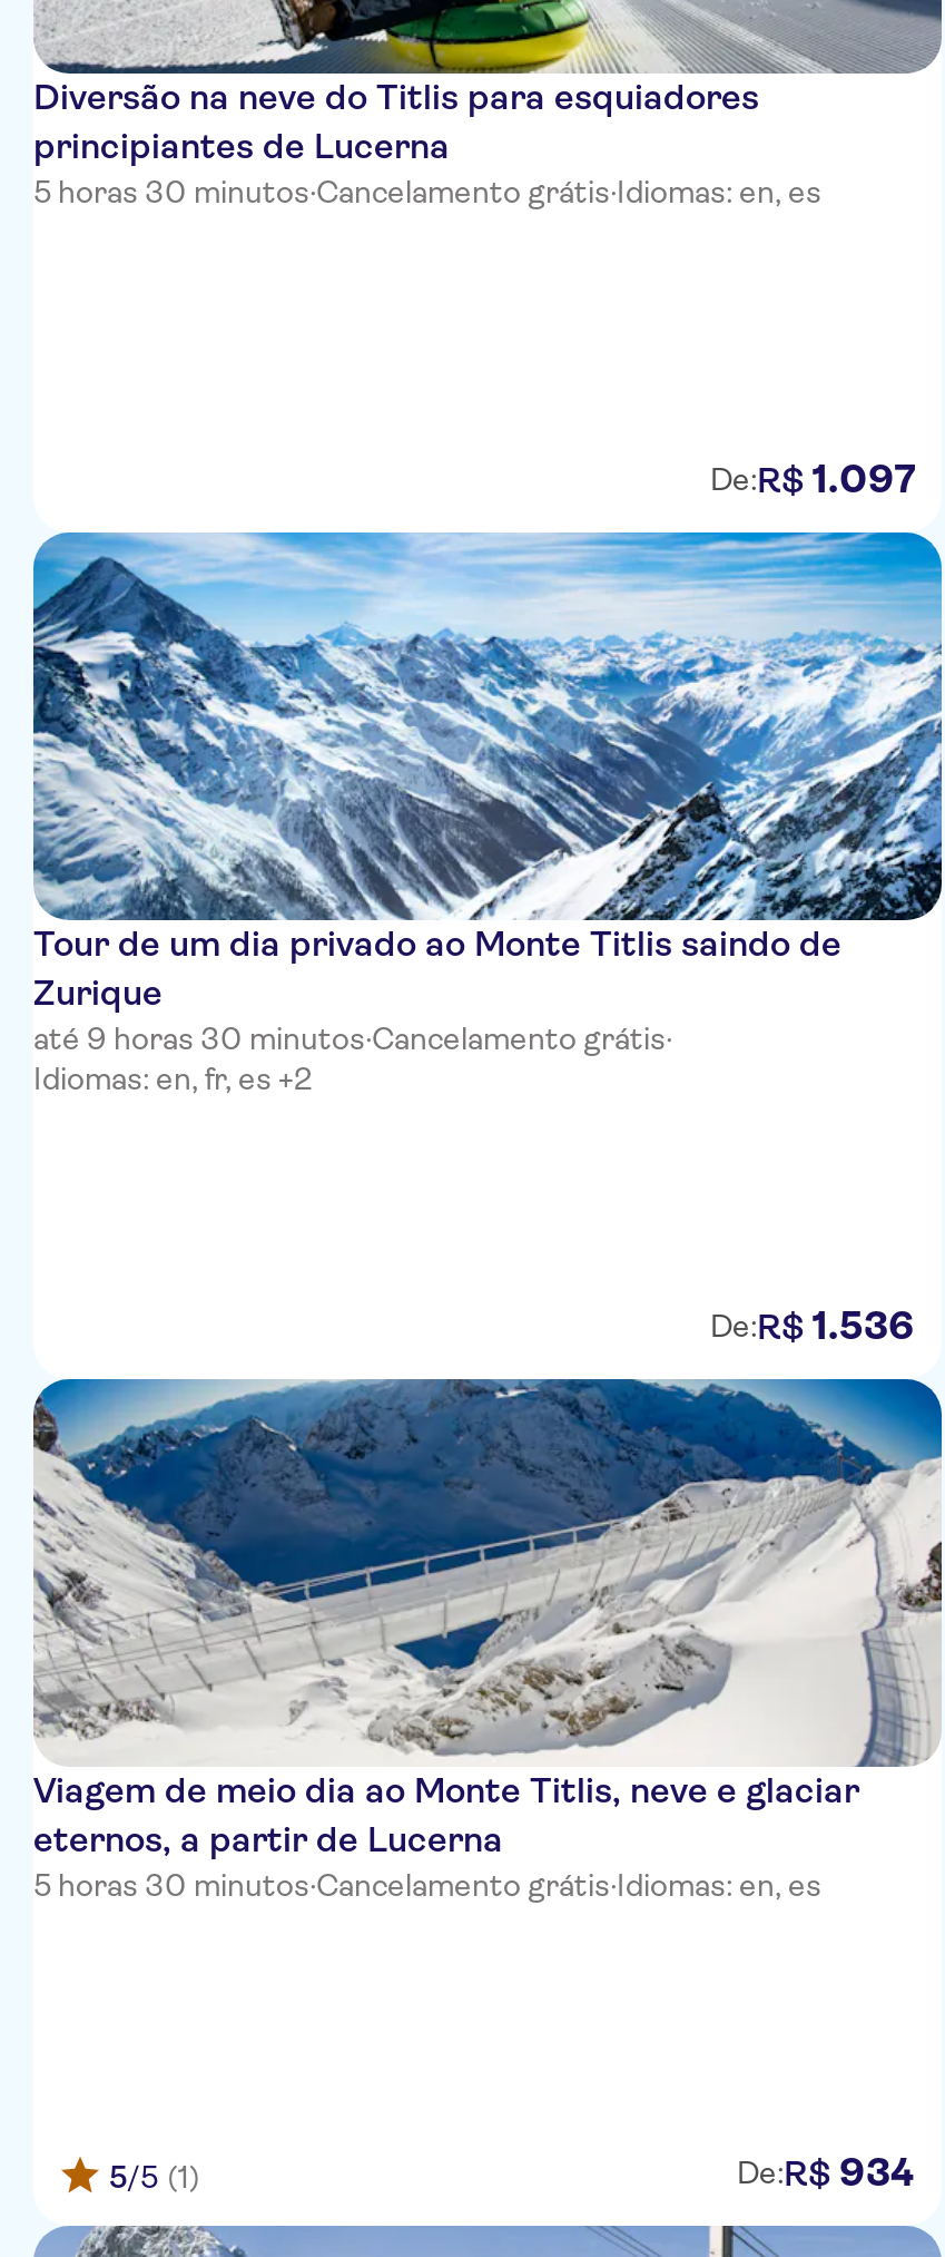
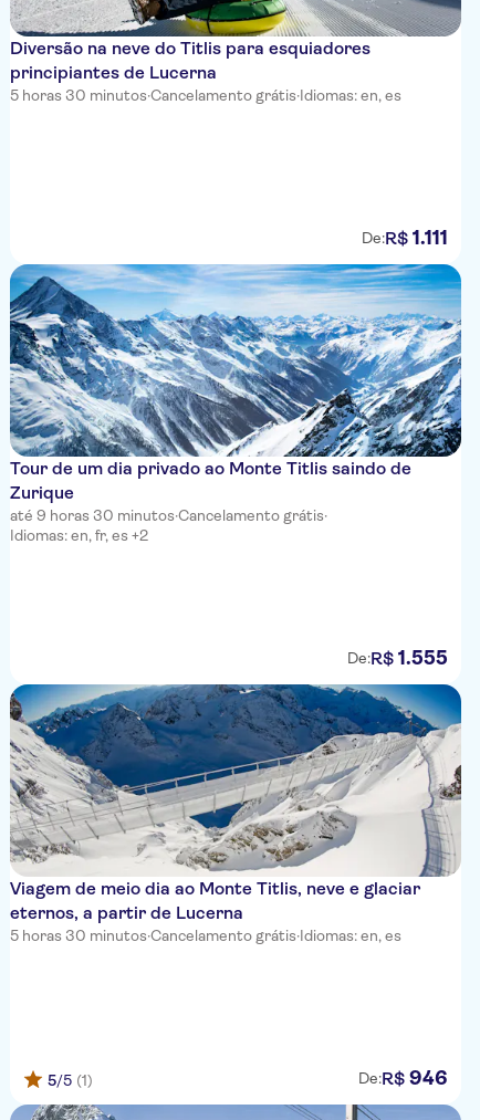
- De:R$ 1.097
+ De:R$ 1.111

- De:R$ 1.536
+ De:R$ 1.555

- De:R$ 934
+ De:R$ 946
